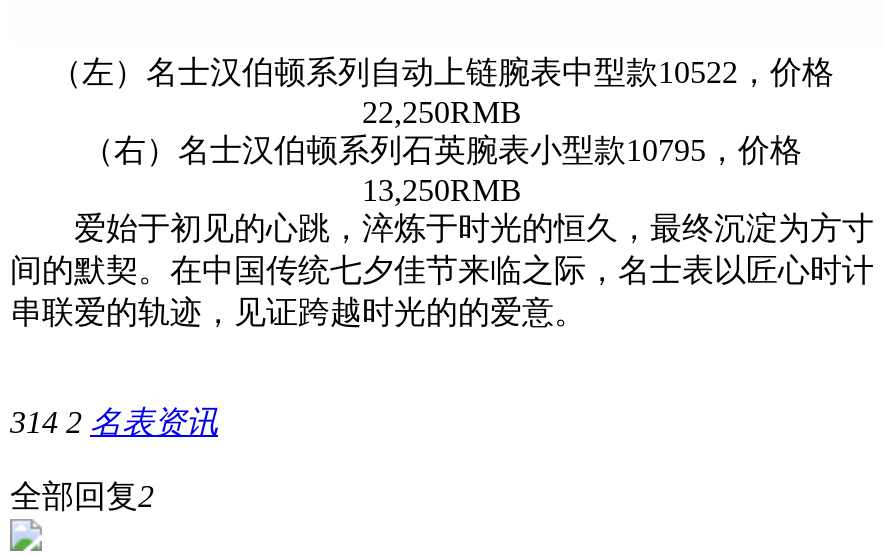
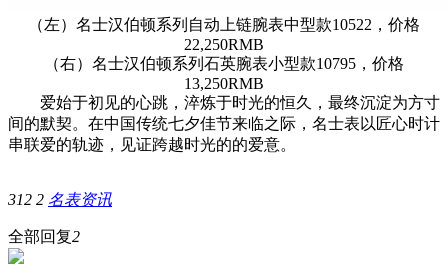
- 314 2 名表资讯
+ 312 2 名表资讯
